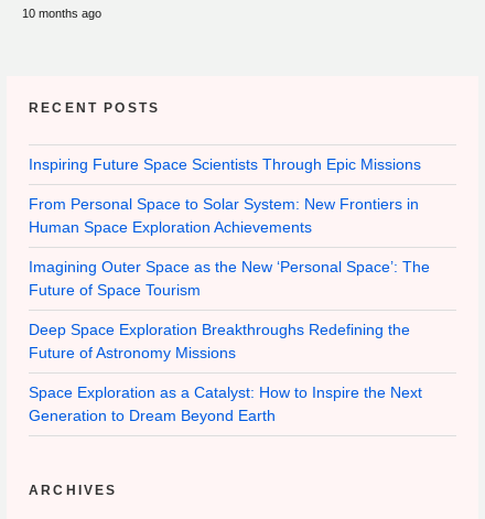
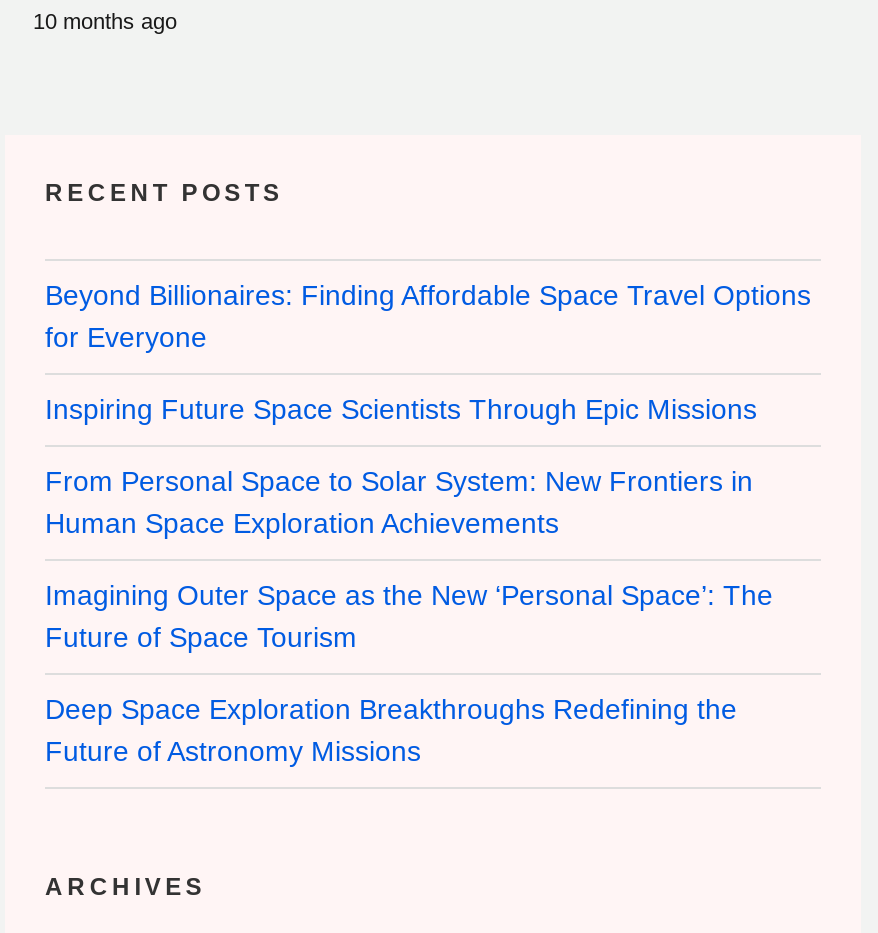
+ Beyond Billionaires: Finding Affordable Space Travel Options
+ for Everyone

moved down: Inspiring Future Space Scientists Through Epic Missions | From Personal Space to Solar System: New Frontiers in | Human Space Exploration Achievements | Imagining Outer Space as the New ‘Personal Space’: The | Future of Space Tourism | Deep Space Exploration Breakthroughs Redefining the | Future of Astronomy Missions

- Space Exploration as a Catalyst: How to Inspire the Next
- Generation to Dream Beyond Earth
